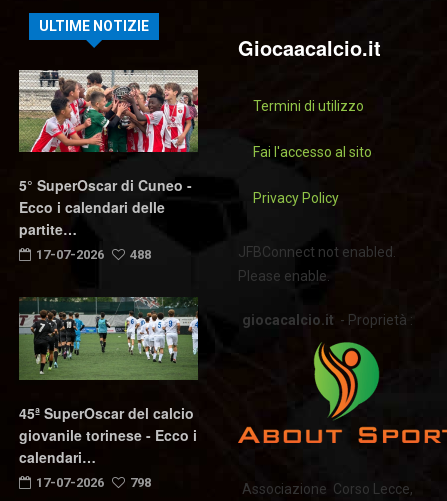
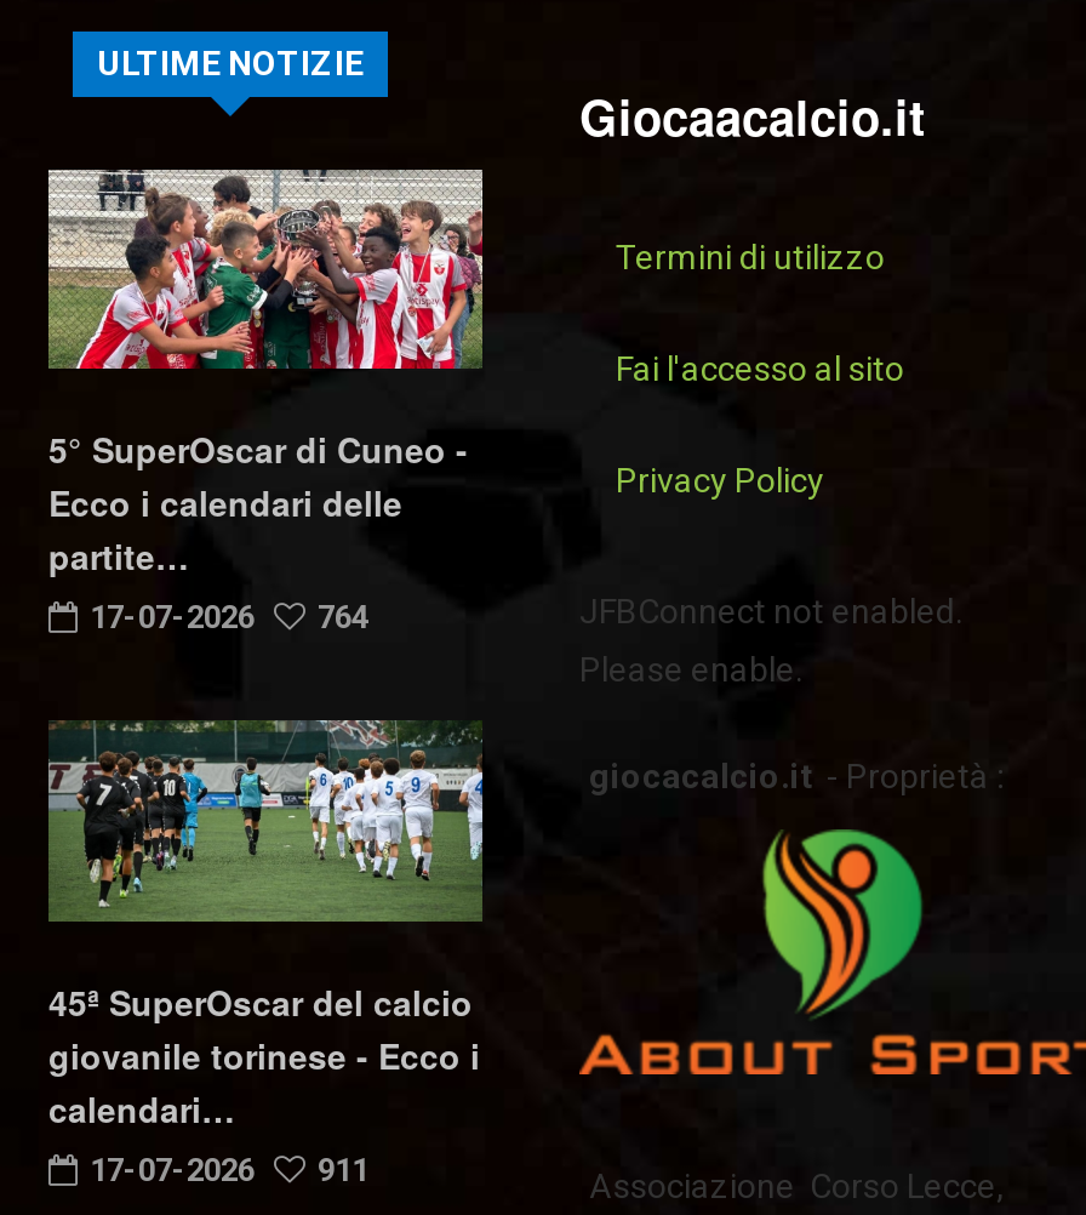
- 17-07-2026 488
+ 17-07-2026 764

- 17-07-2026 798
+ 17-07-2026 911
